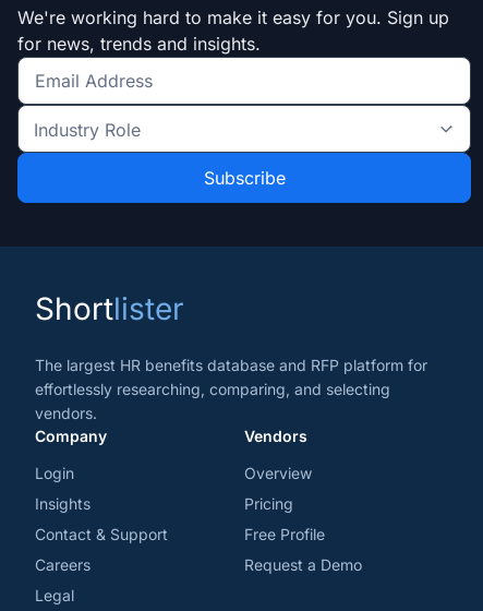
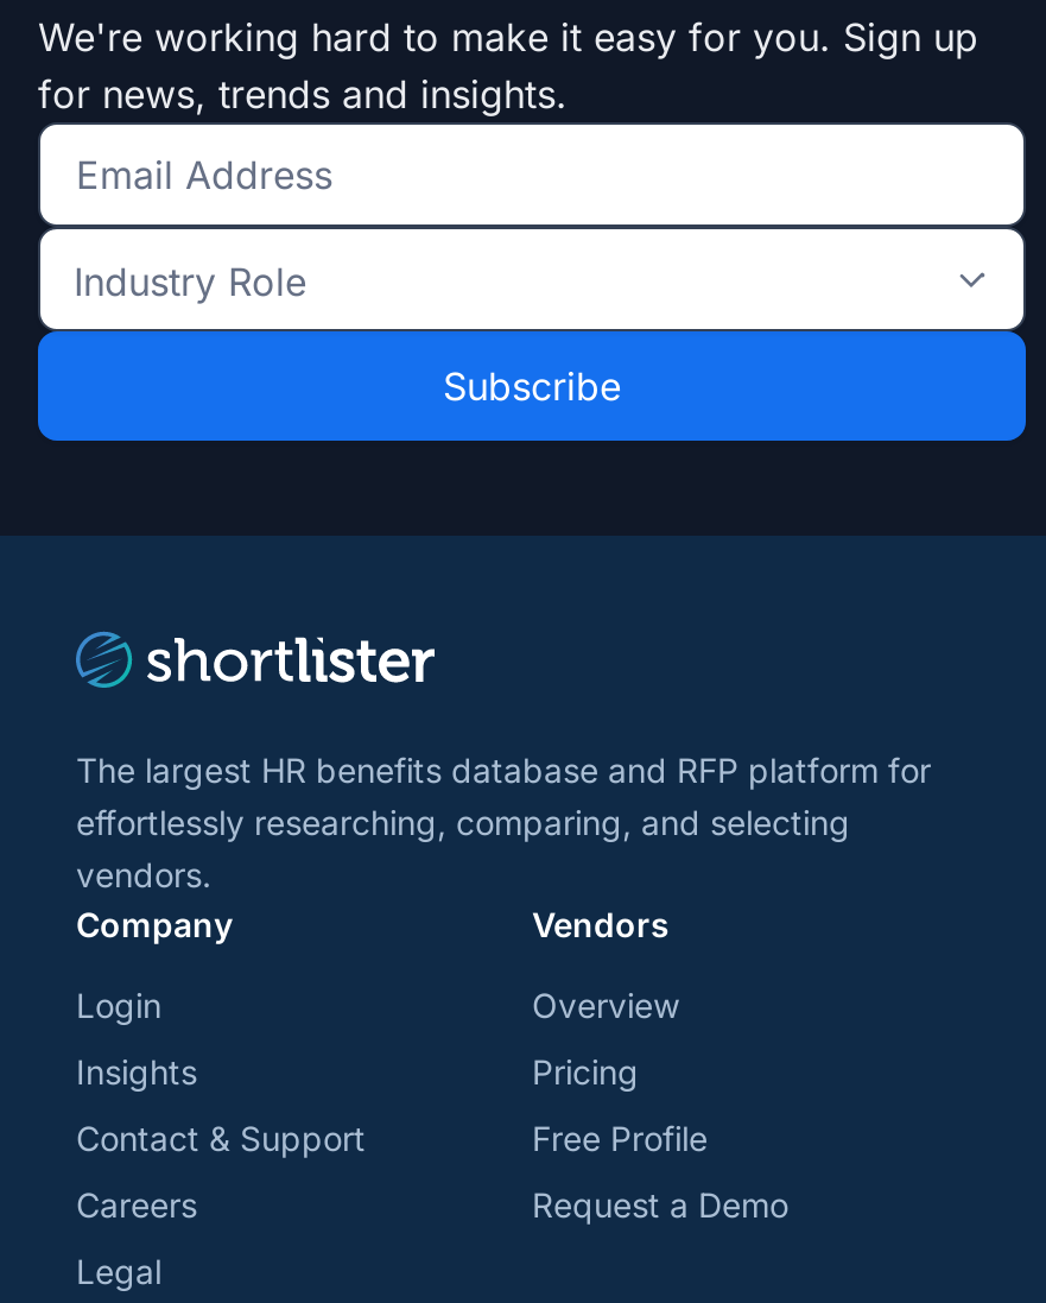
- Shortlister
